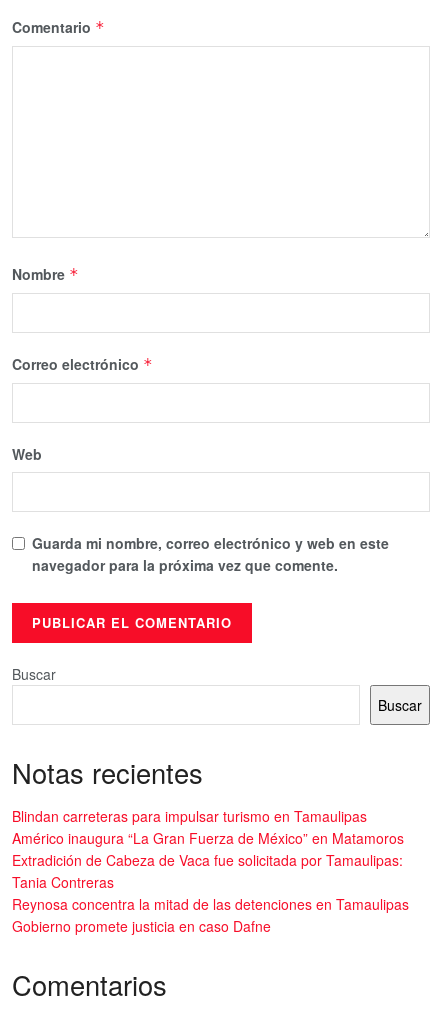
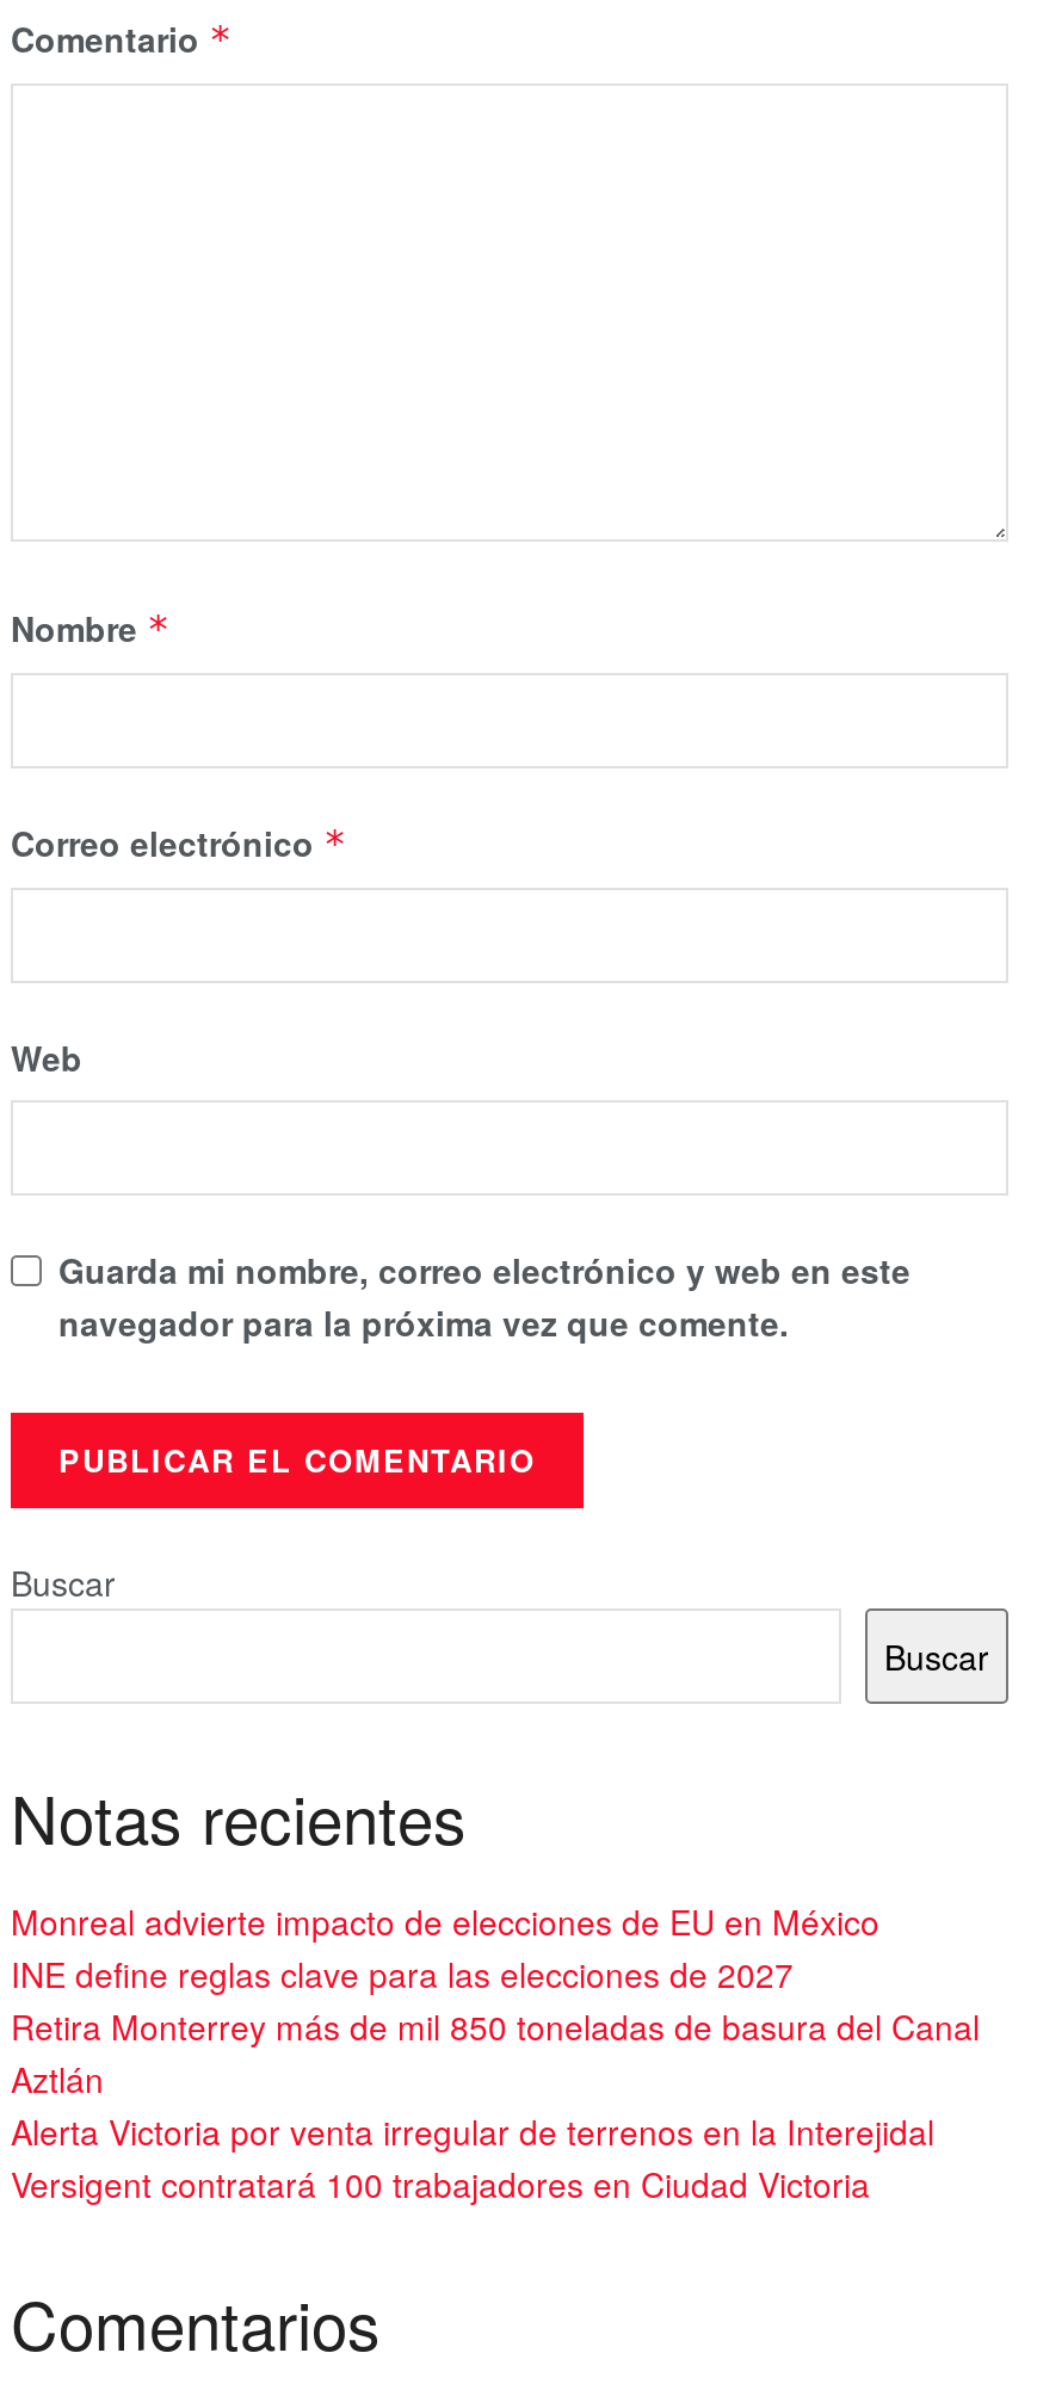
- Blindan carreteras para impulsar turismo en Tamaulipas
- Américo inaugura “La Gran Fuerza de México” en Matamoros
- Extradición de Cabeza de Vaca fue solicitada por Tamaulipas:
- Tania Contreras
- Reynosa concentra la mitad de las detenciones en Tamaulipas
- Gobierno promete justicia en caso Dafne
+ Monreal advierte impacto de elecciones de EU en México
+ INE define reglas clave para las elecciones de 2027
+ Retira Monterrey más de mil 850 toneladas de basura del Canal
+ Aztlán
+ Alerta Victoria por venta irregular de terrenos en la Interejidal
+ Versigent contratará 100 trabajadores en Ciudad Victoria
